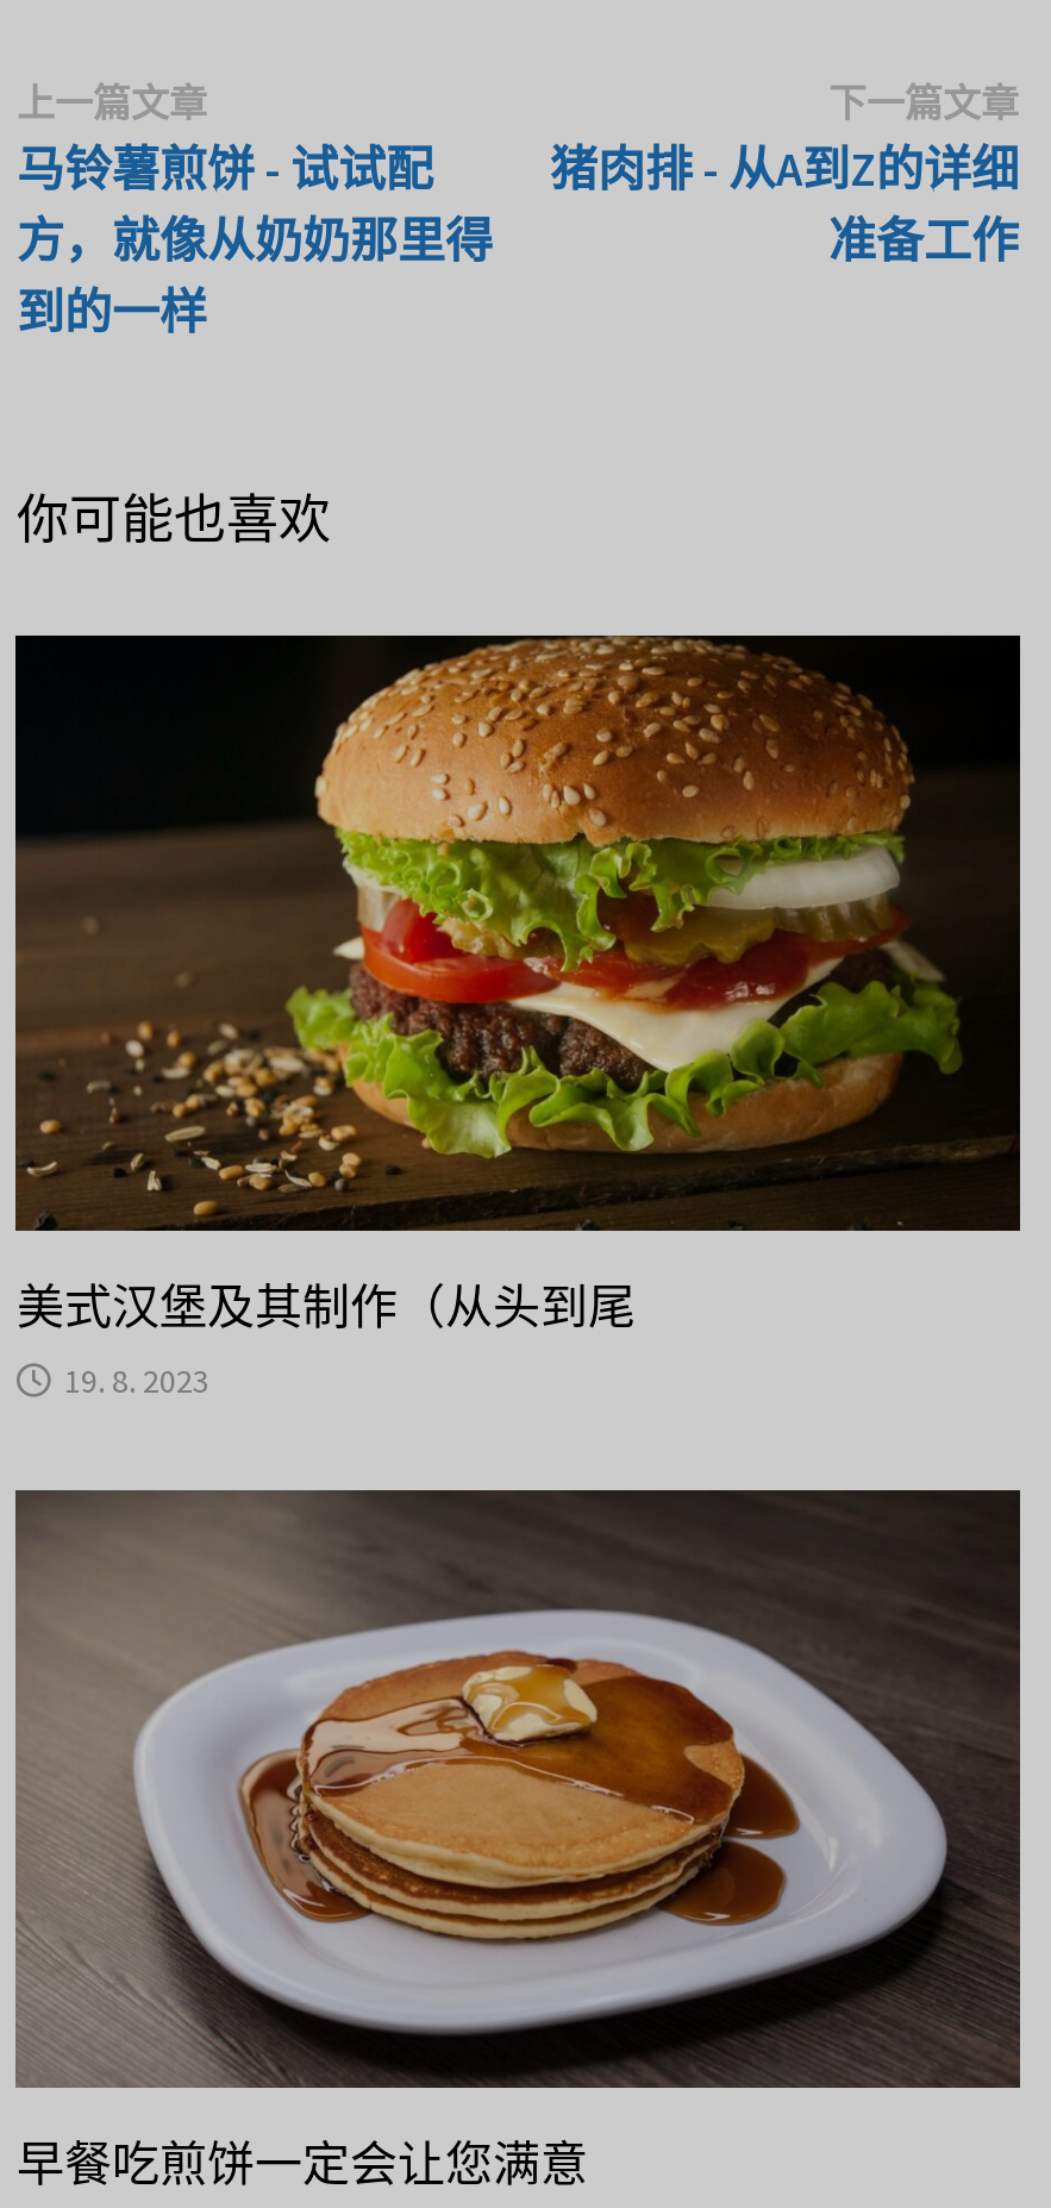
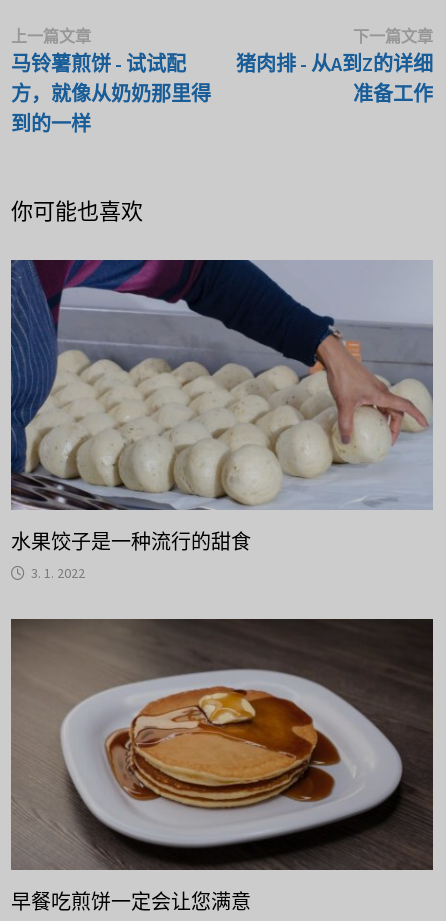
- [image]
- 美式汉堡及其制作（从头到尾
- 19. 8. 2023
+ [image]
+ 水果饺子是一种流行的甜食
+ 3. 1. 2022
